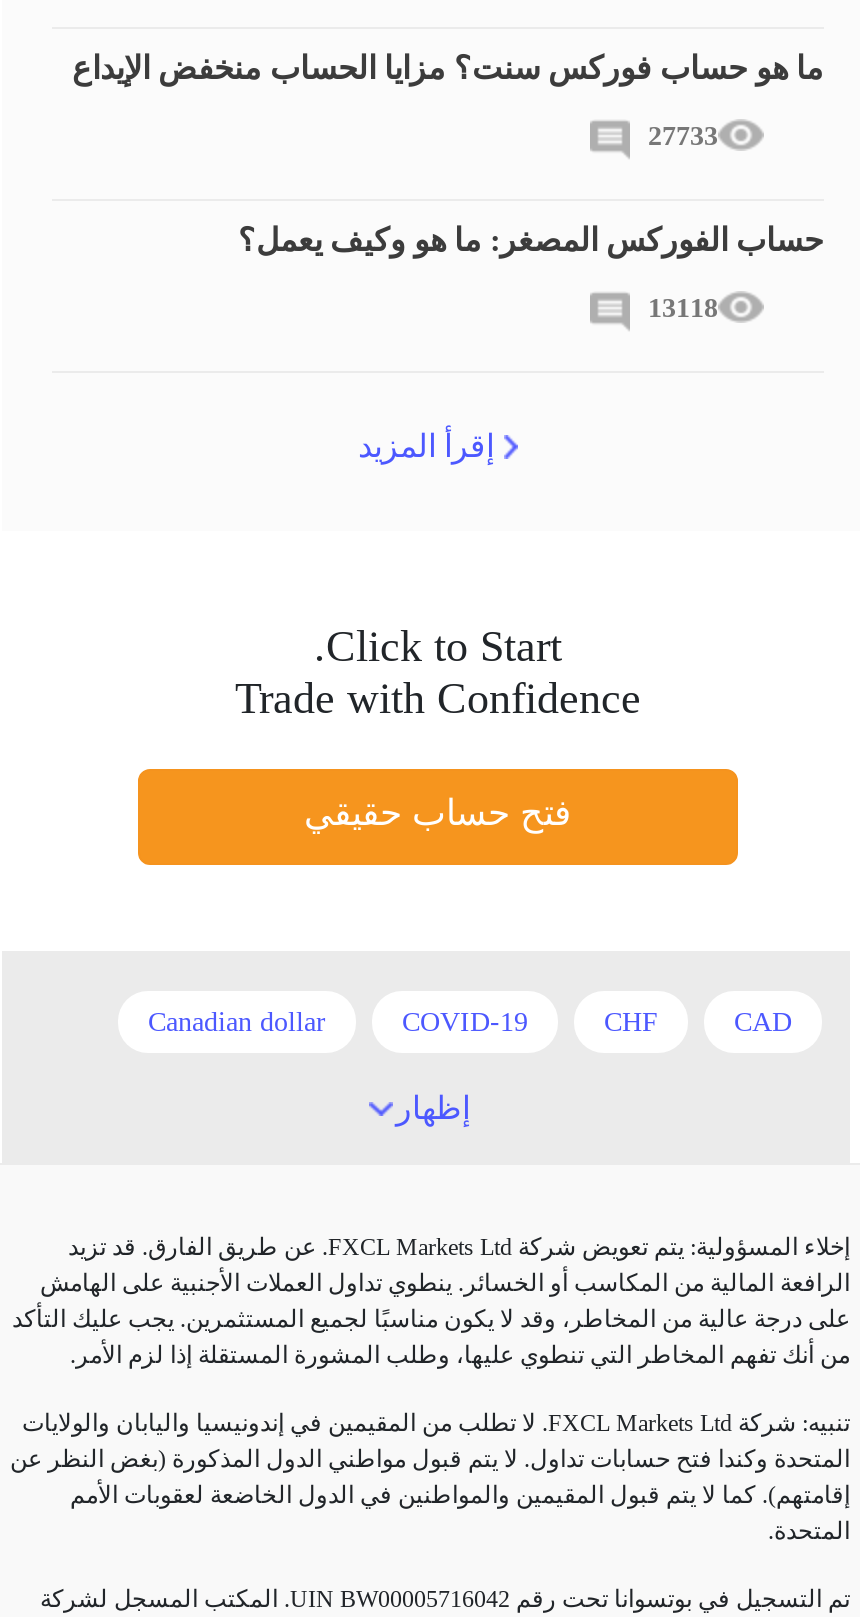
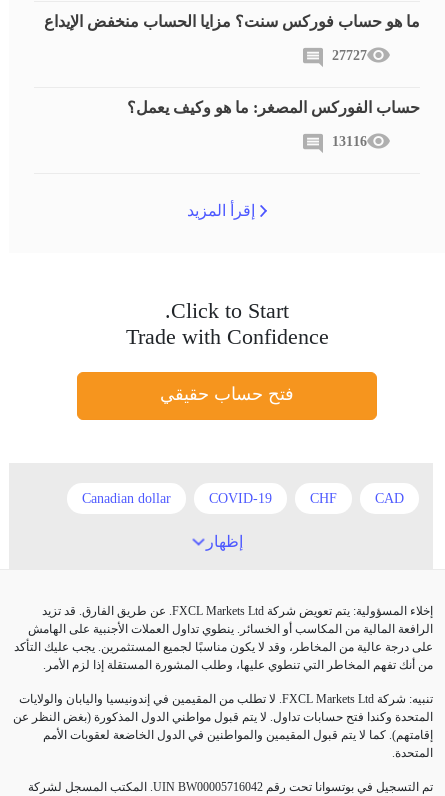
- 27733
+ 27727

- 13118
+ 13116
